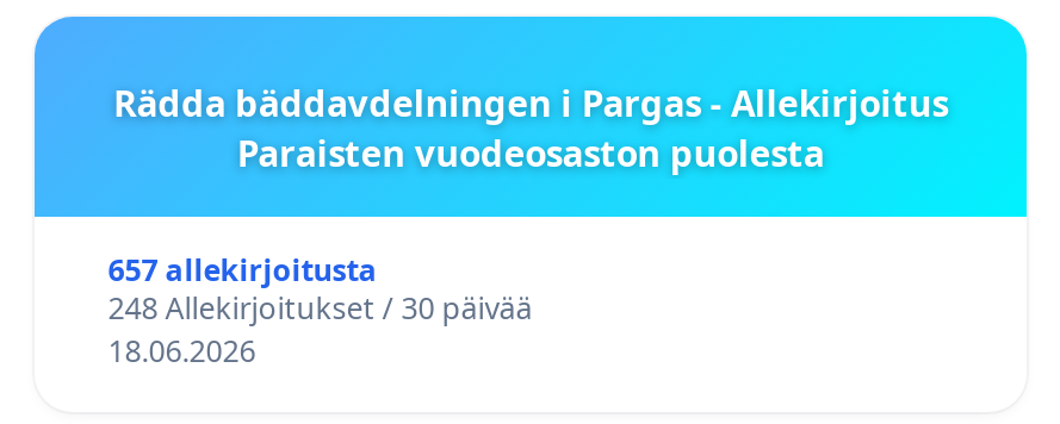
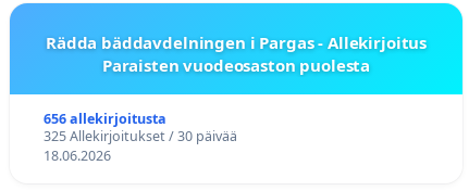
- 657 allekirjoitusta
+ 656 allekirjoitusta

- 248 Allekirjoitukset / 30 päivää
+ 325 Allekirjoitukset / 30 päivää
